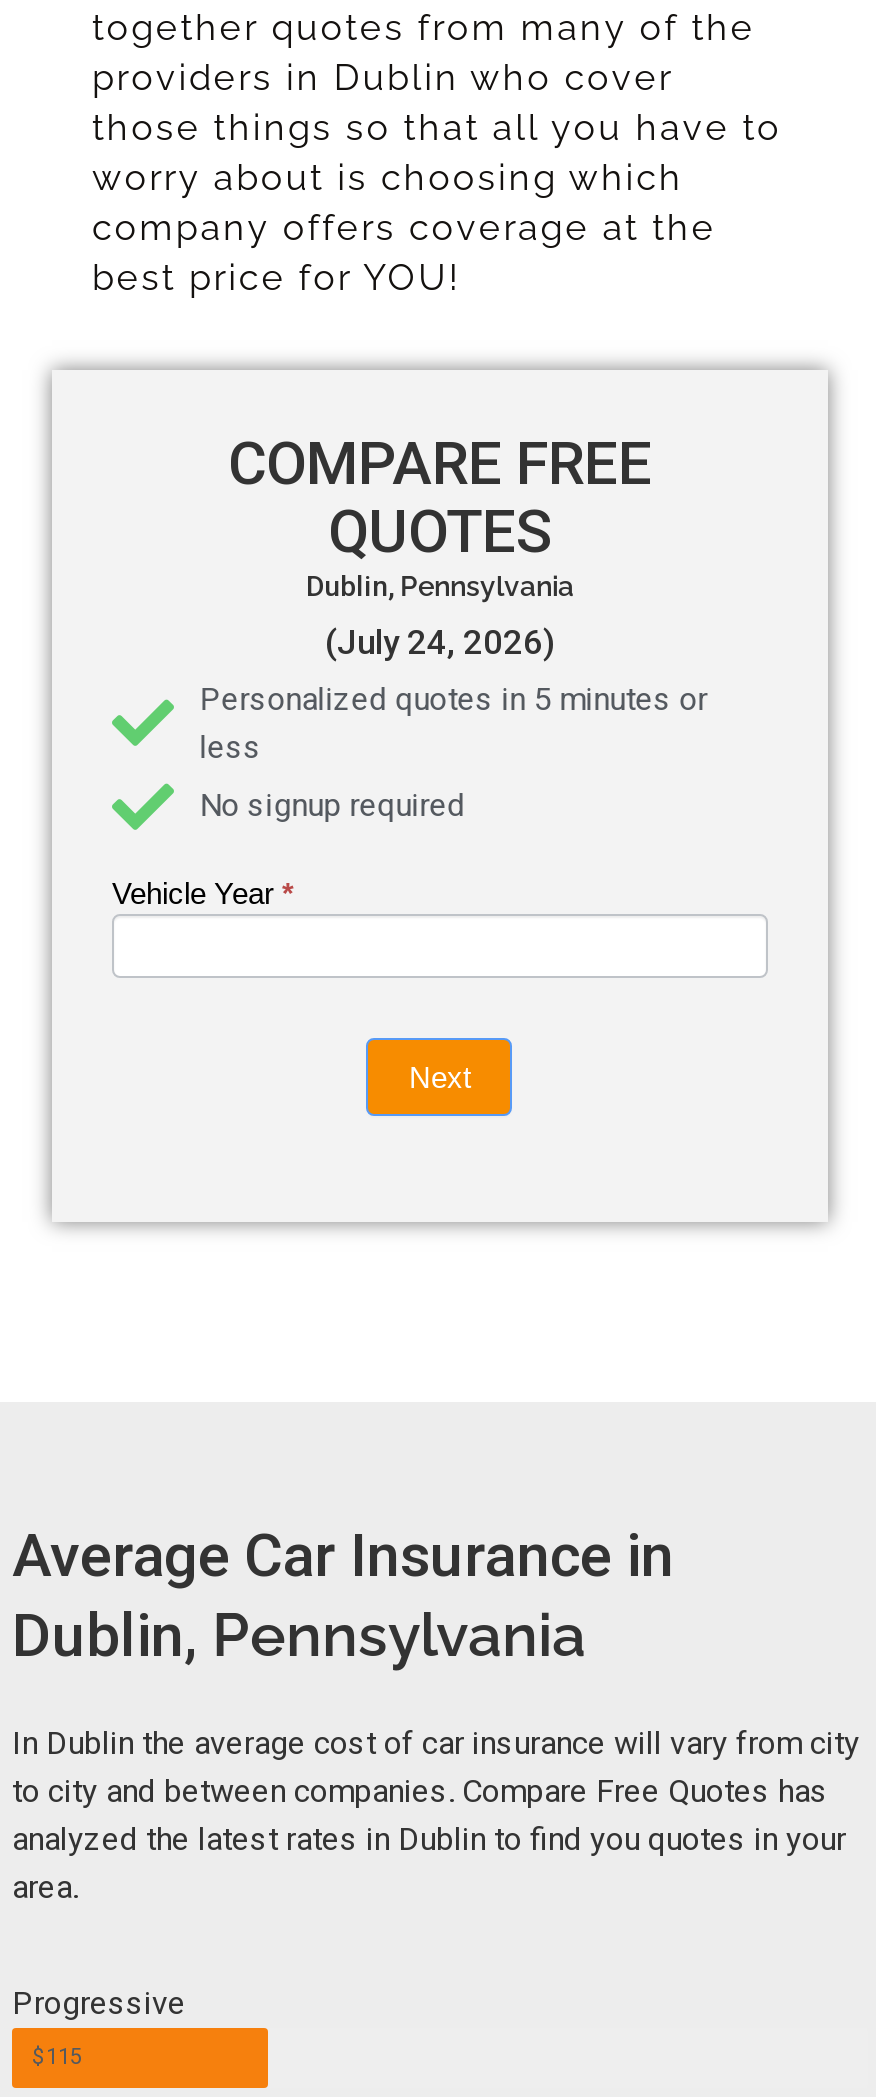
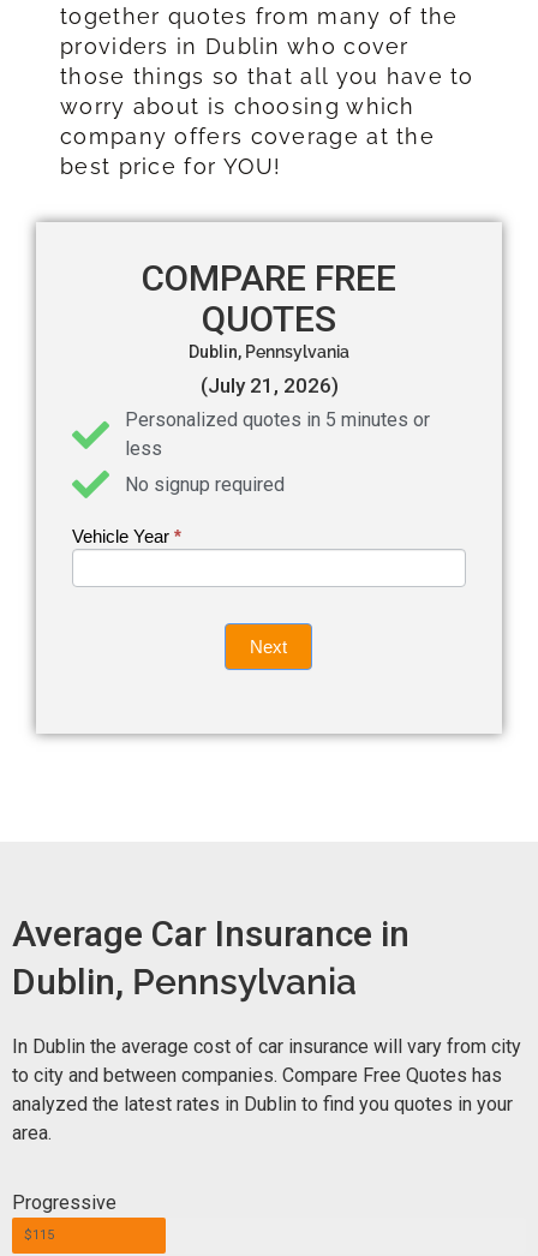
- (July 24, 2026)
+ (July 21, 2026)
